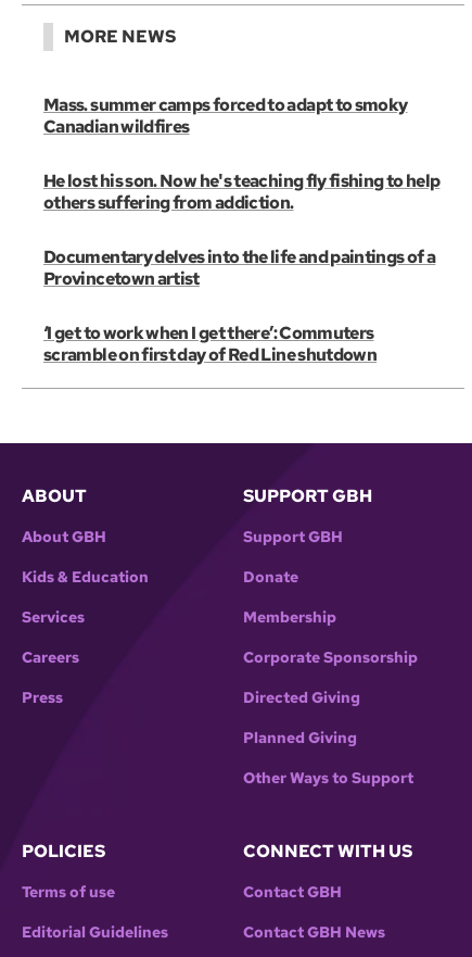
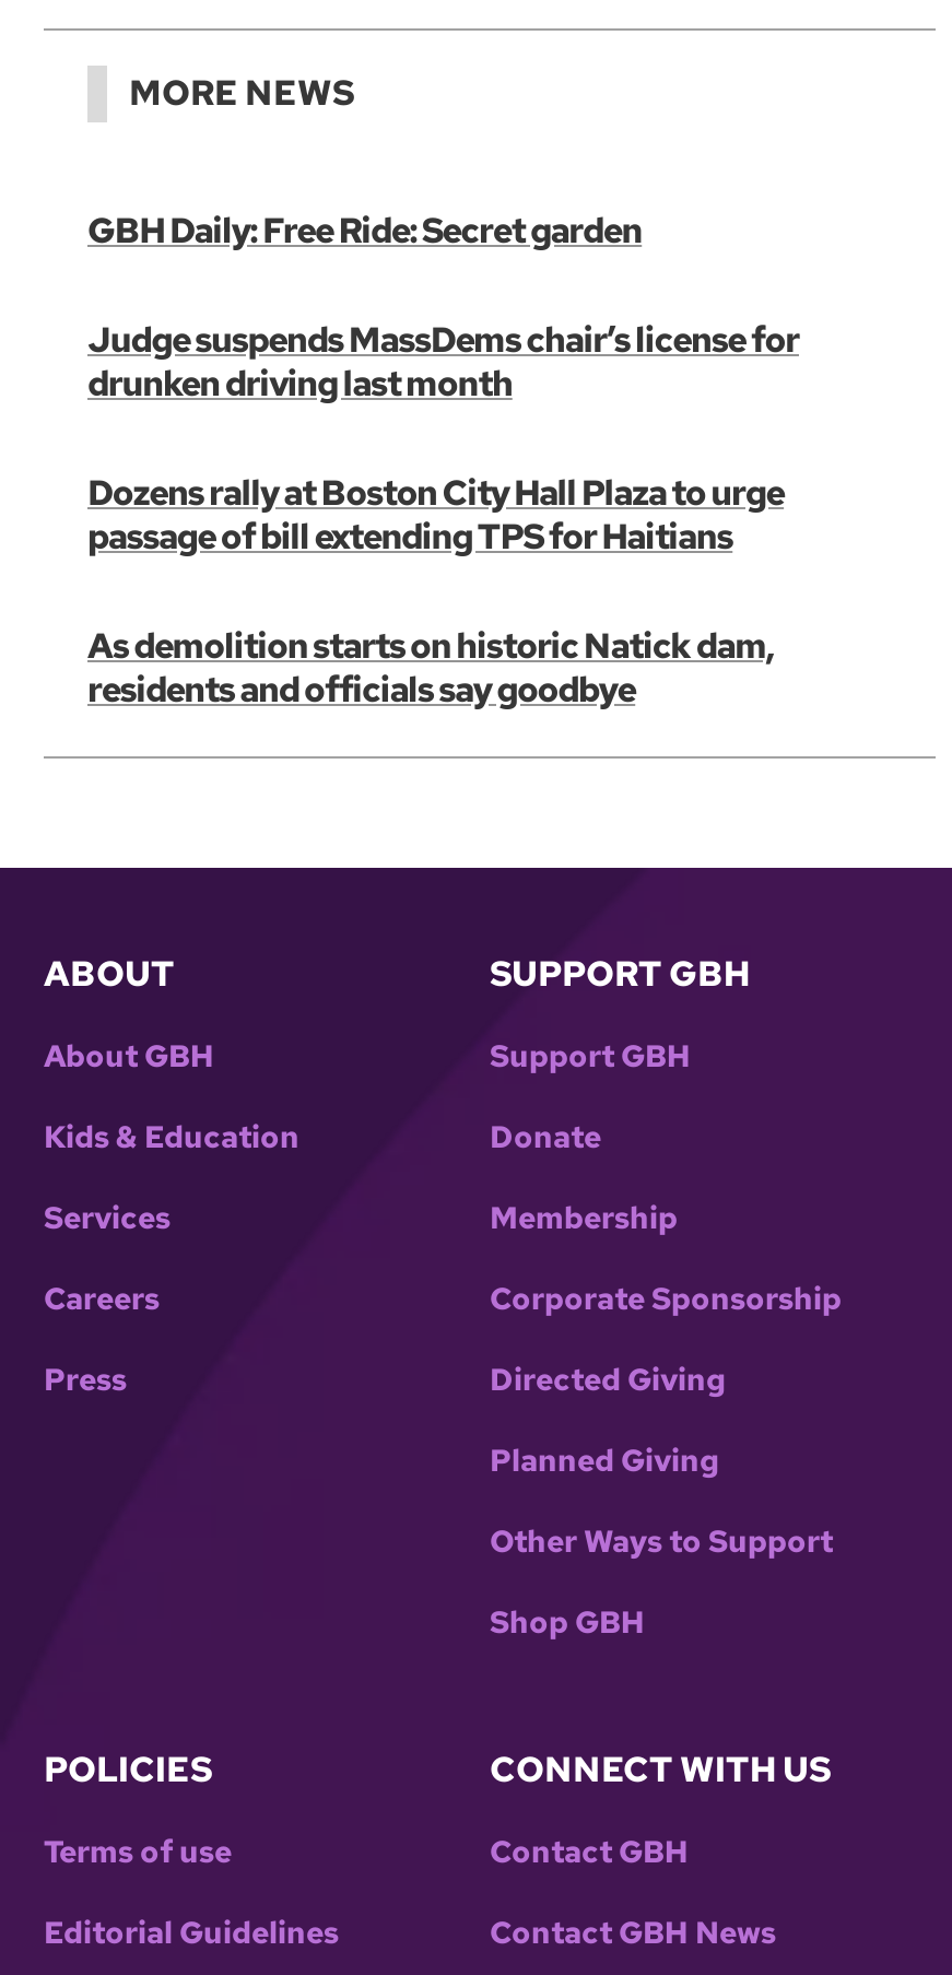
- Mass. summer camps forced to adapt to smoky
- Canadian wildfires
+ GBH Daily: Free Ride: Secret garden

- He lost his son. Now he's teaching fly fishing to help
- others suffering from addiction.
+ Judge suspends MassDems chair’s license for
+ drunken driving last month

- Documentary delves into the life and paintings of a
- Provincetown artist
+ Dozens rally at Boston City Hall Plaza to urge
+ passage of bill extending TPS for Haitians

- ‘I get to work when I get there’: Commuters
- scramble on first day of Red Line shutdown
+ As demolition starts on historic Natick dam,
+ residents and officials say goodbye

moved up: ABOUT | About GBH | Kids & Education | ... | Planned Giving | Other Ways to Support

+ Shop GBH
